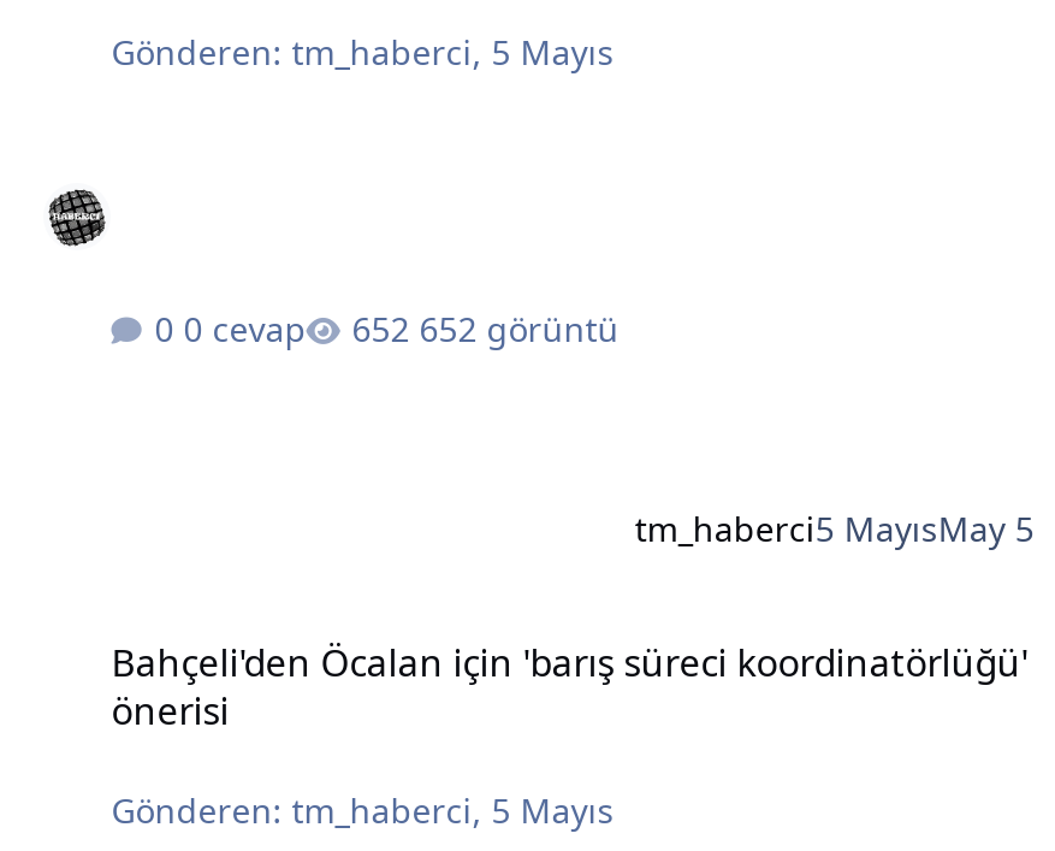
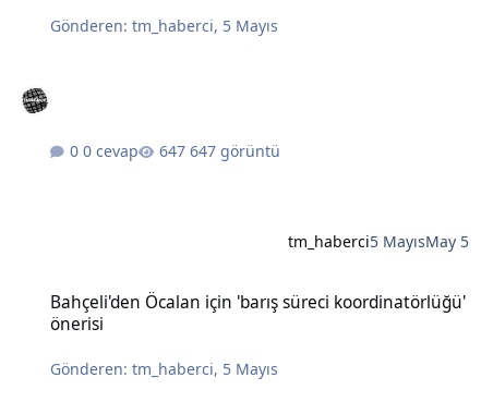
- 652 görüntü
+ 647 görüntü
